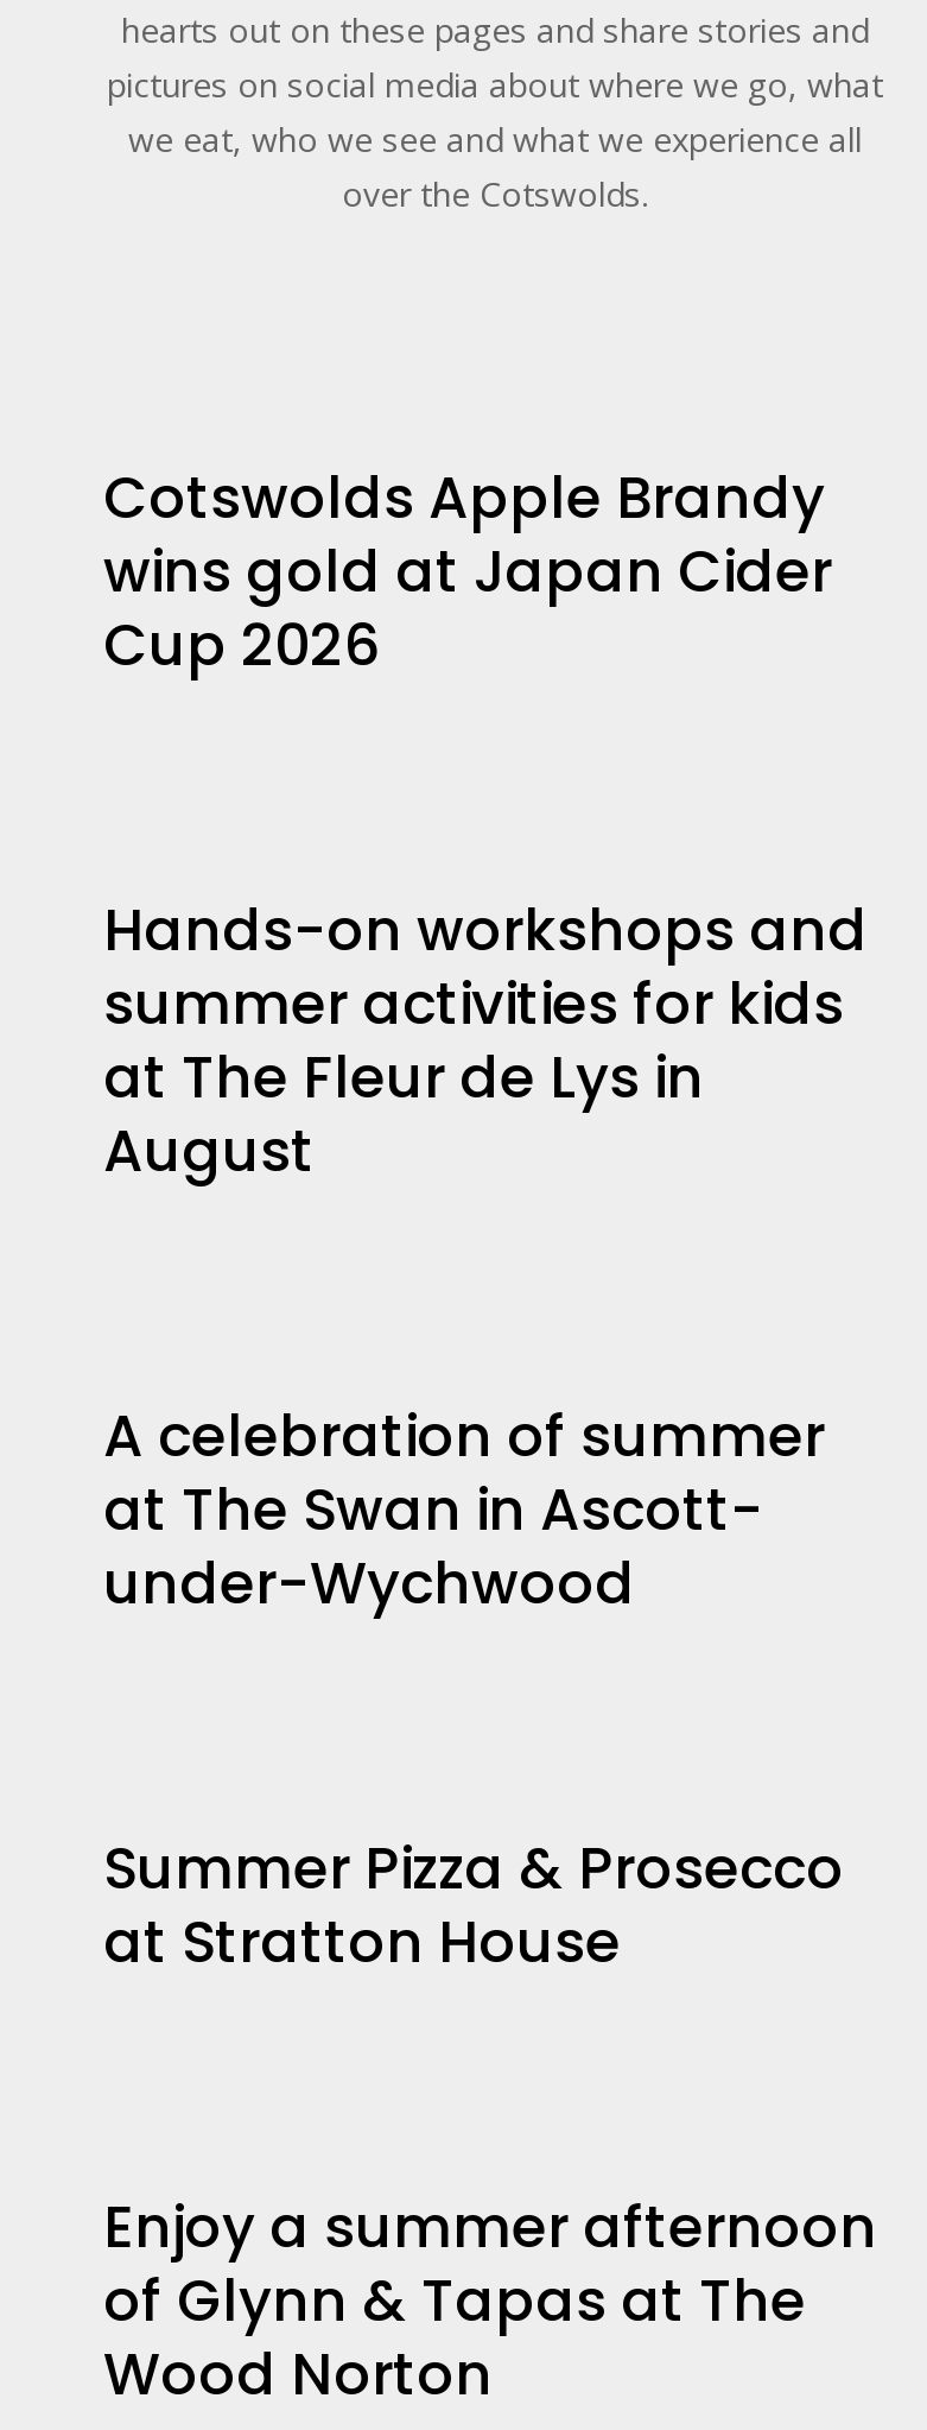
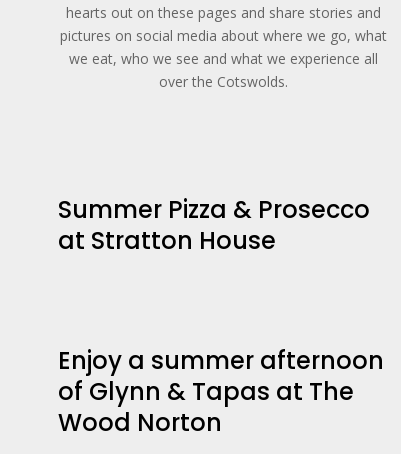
- Cotswolds Apple Brandy
- wins gold at Japan Cider
- Cup 2026

- Hands-on workshops and
- summer activities for kids
- at The Fleur de Lys in
- August

- A celebration of summer
- at The Swan in Ascott-
- under-Wychwood
